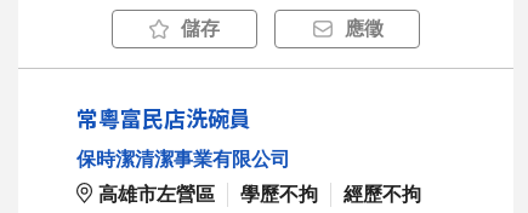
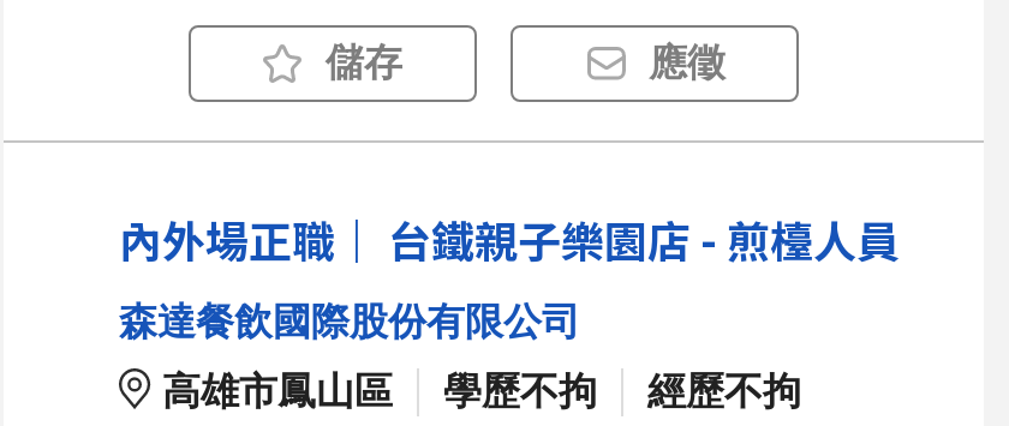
- 常粵富民店洗碗員
+ 內外場正職｜ 台鐵親子樂園店 - 煎檯人員

- 保時潔清潔事業有限公司
+ 森達餐飲國際股份有限公司

- 高雄市左營區
+ 高雄市鳳山區
